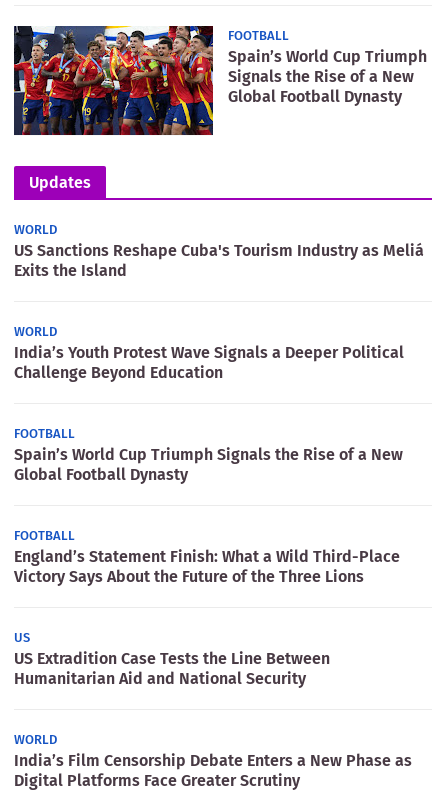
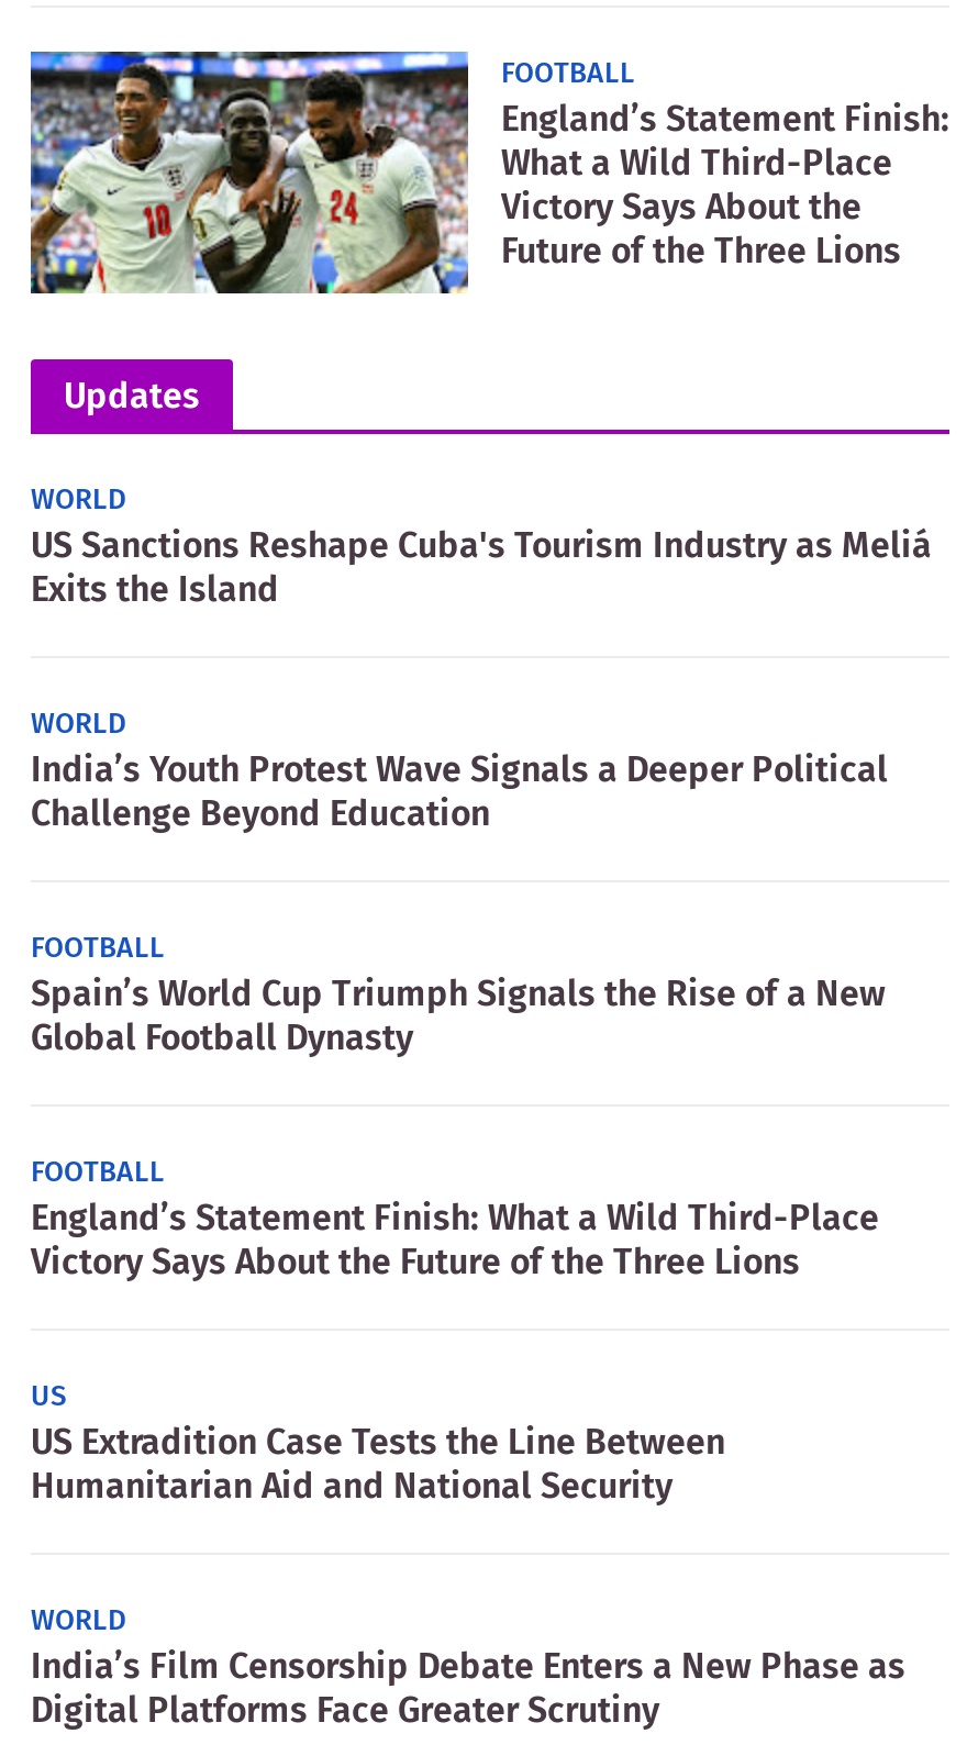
- [image]
- Spain’s World Cup Triumph
- Signals the Rise of a New
- Global Football Dynasty
+ [image]
+ England’s Statement Finish:
+ What a Wild Third-Place
+ Victory Says About the
+ Future of the Three Lions
